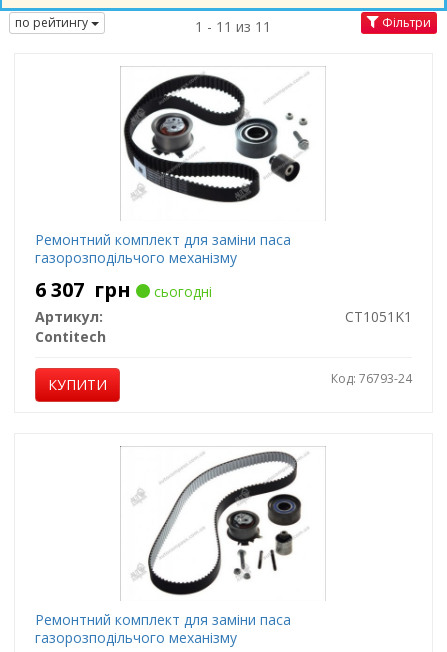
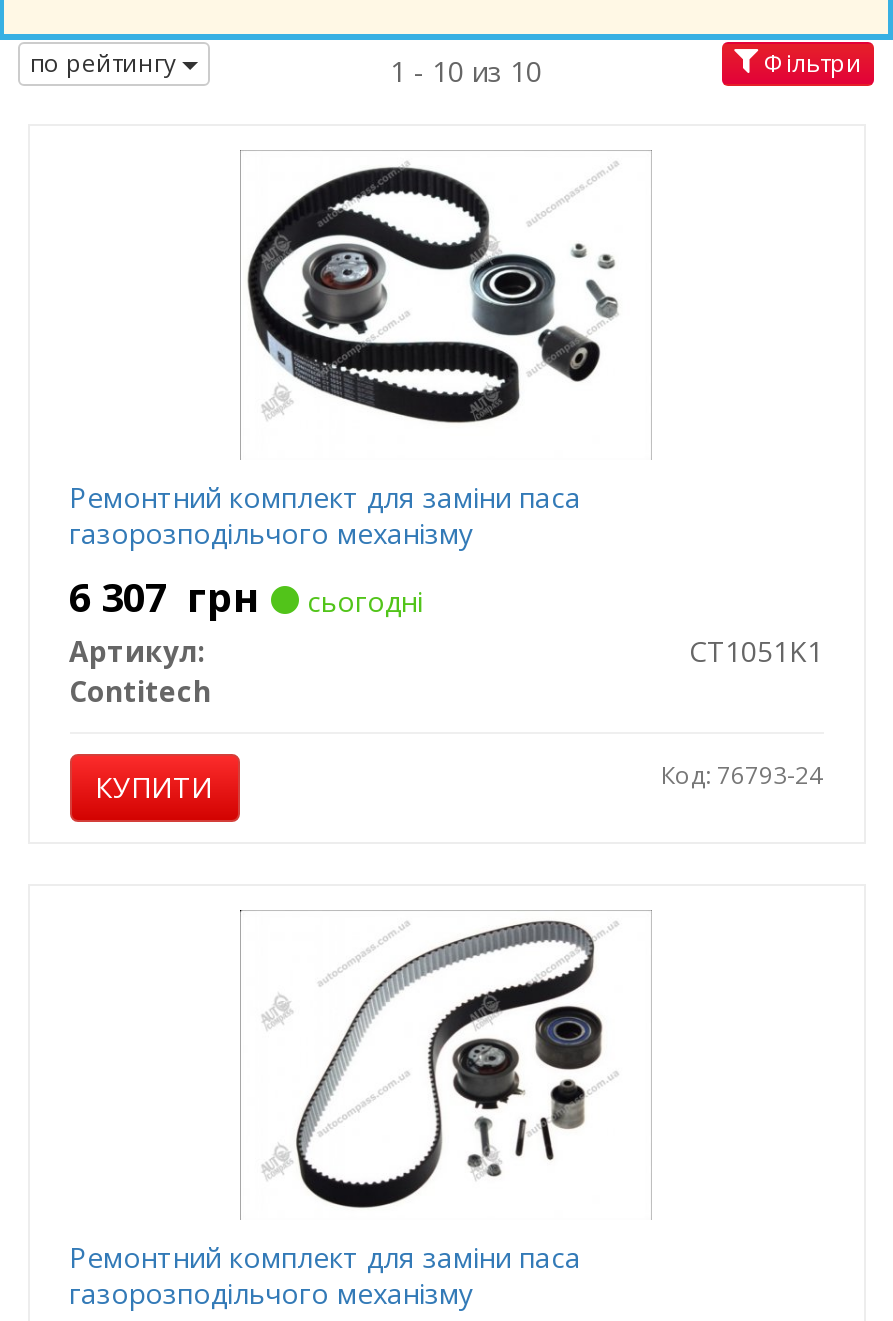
- 1 - 11 из 11
+ 1 - 10 из 10
